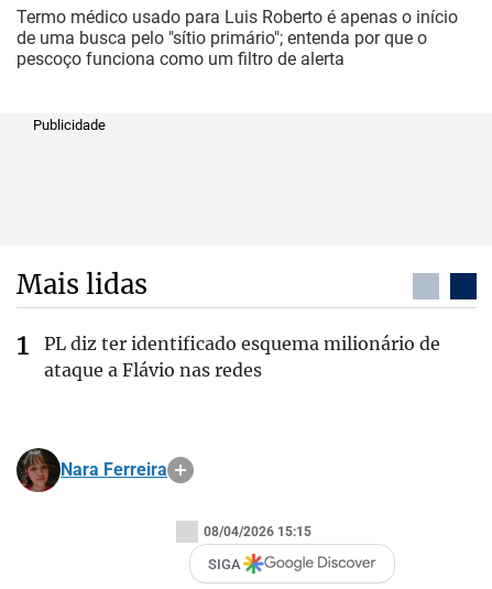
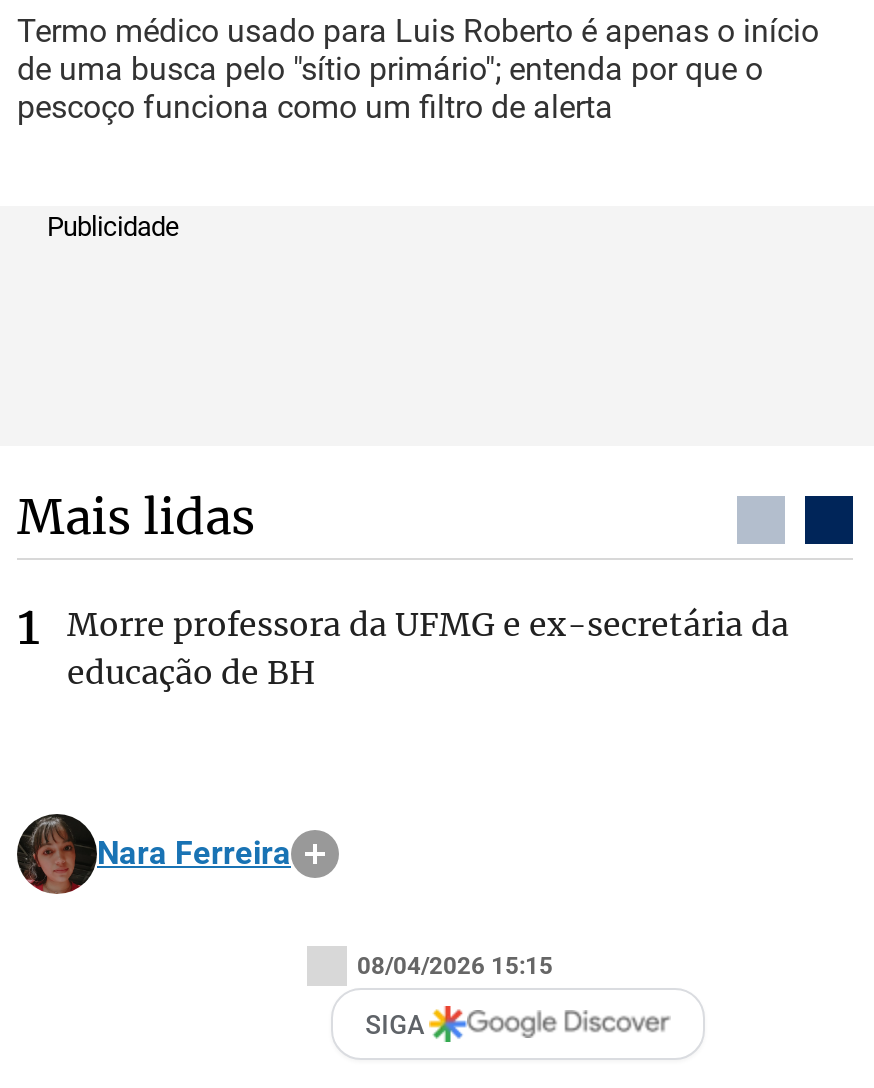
- PL diz ter identificado esquema milionário de
- ataque a Flávio nas redes
+ Morre professora da UFMG e ex-secretária da
+ educação de BH
